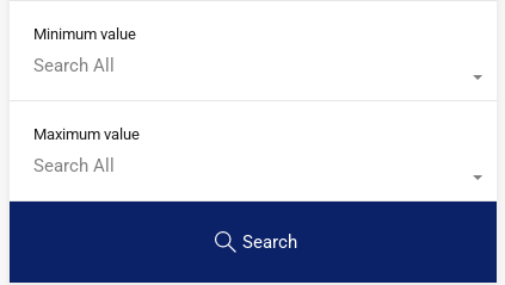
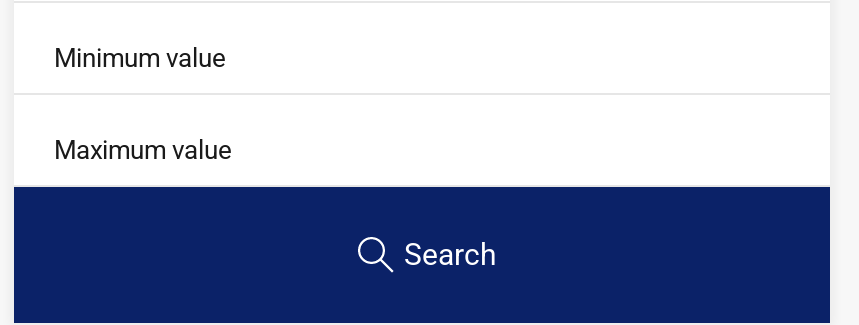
- Search All

- Search All
